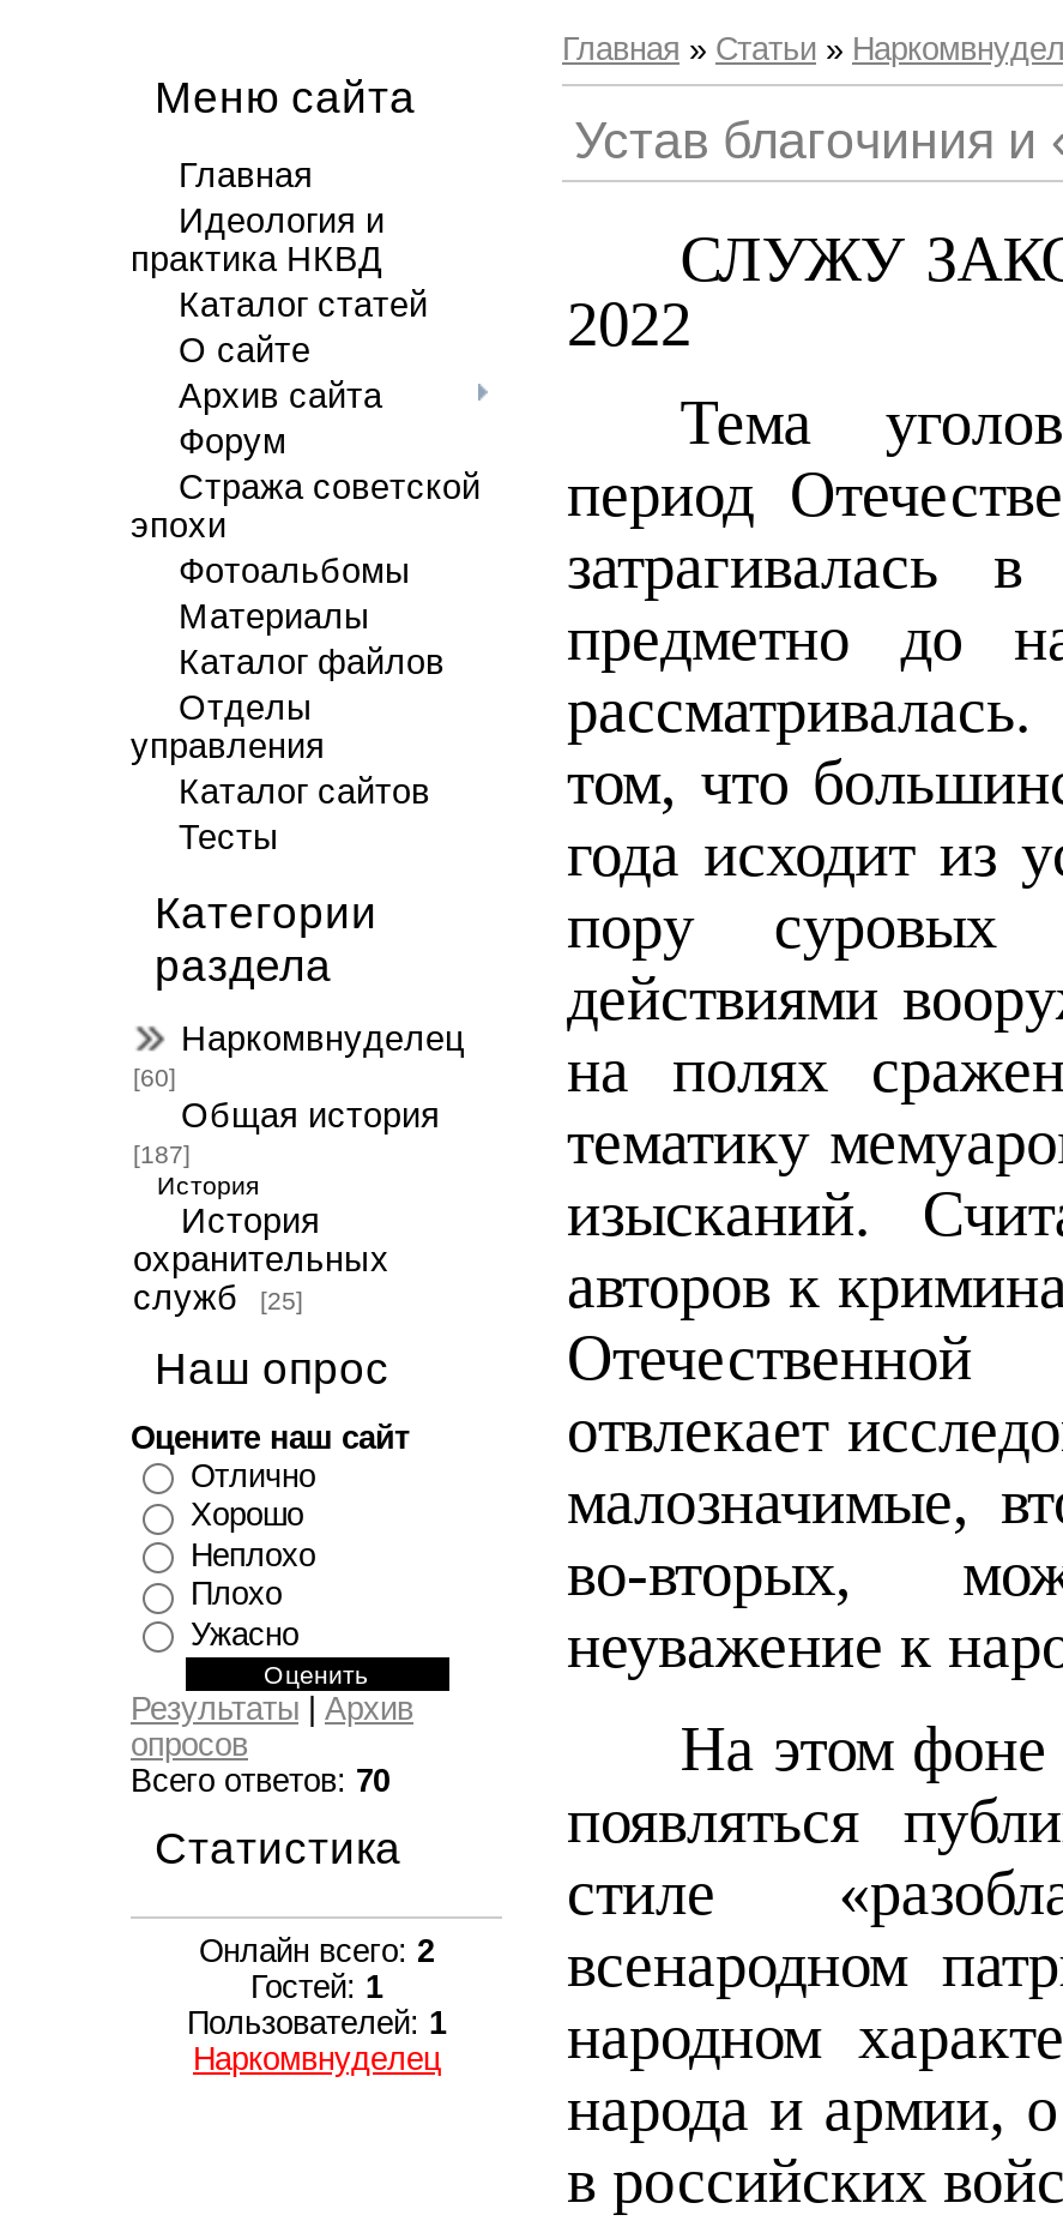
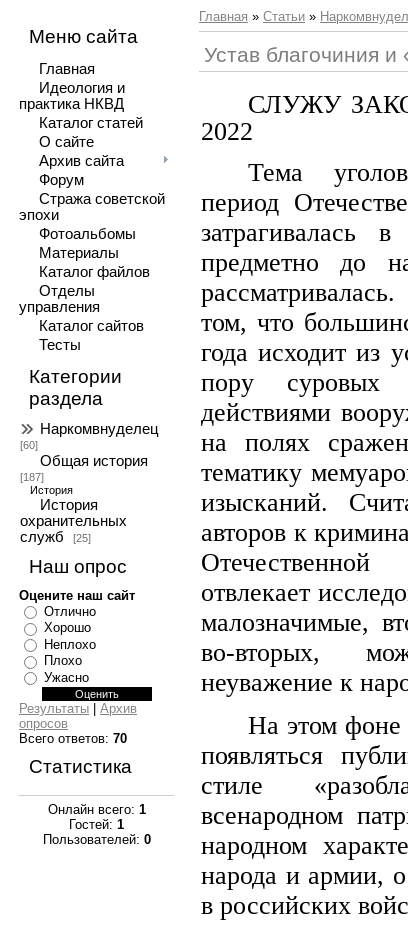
- Онлайн всего: 2
+ Онлайн всего: 1

- Пользователей: 1
- Наркомвнуделец
+ Пользователей: 0
